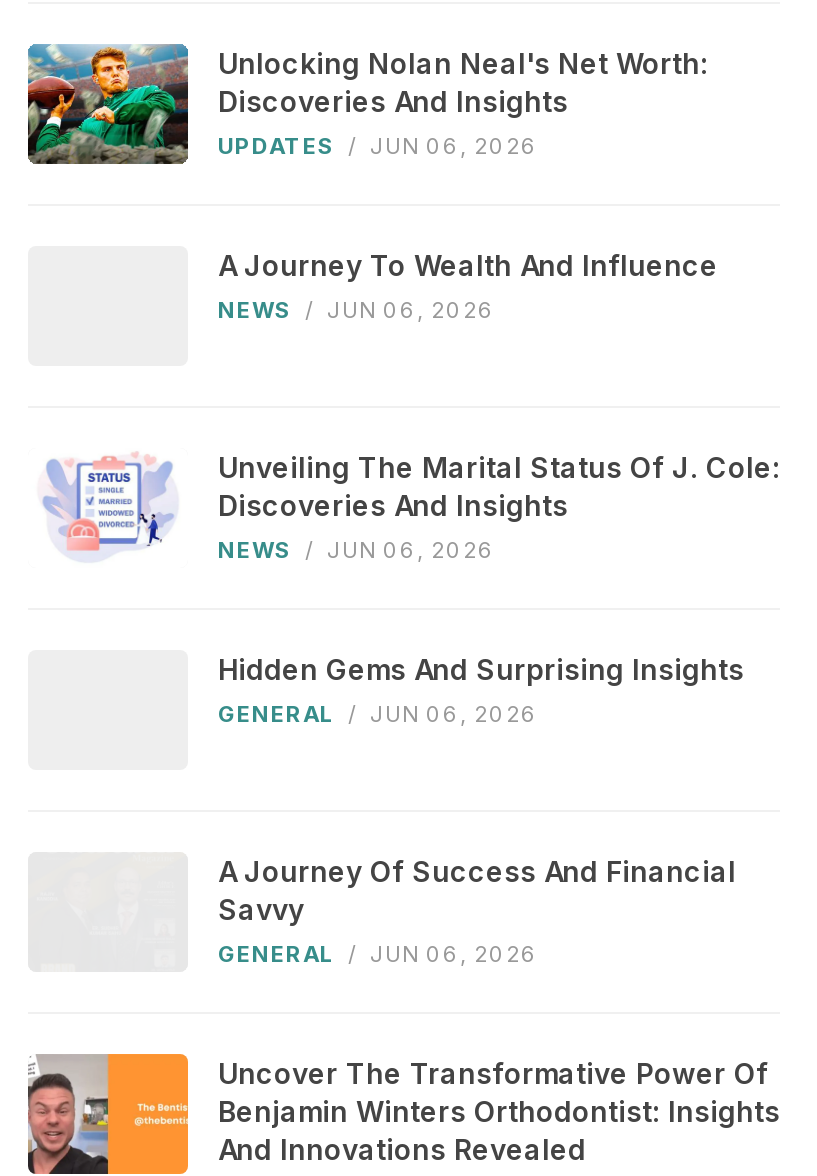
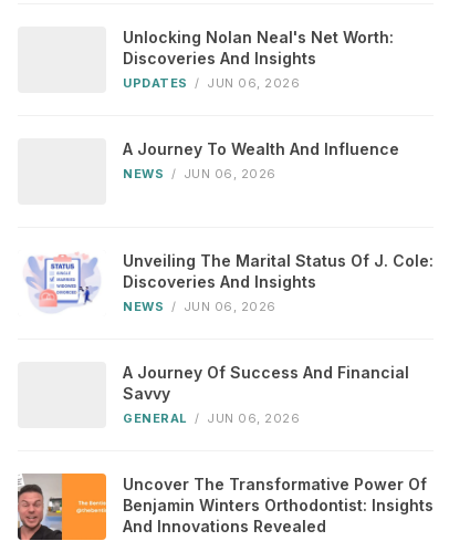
- [image]

- Hidden Gems And Surprising Insights
- GENERAL / JUN 06, 2026
